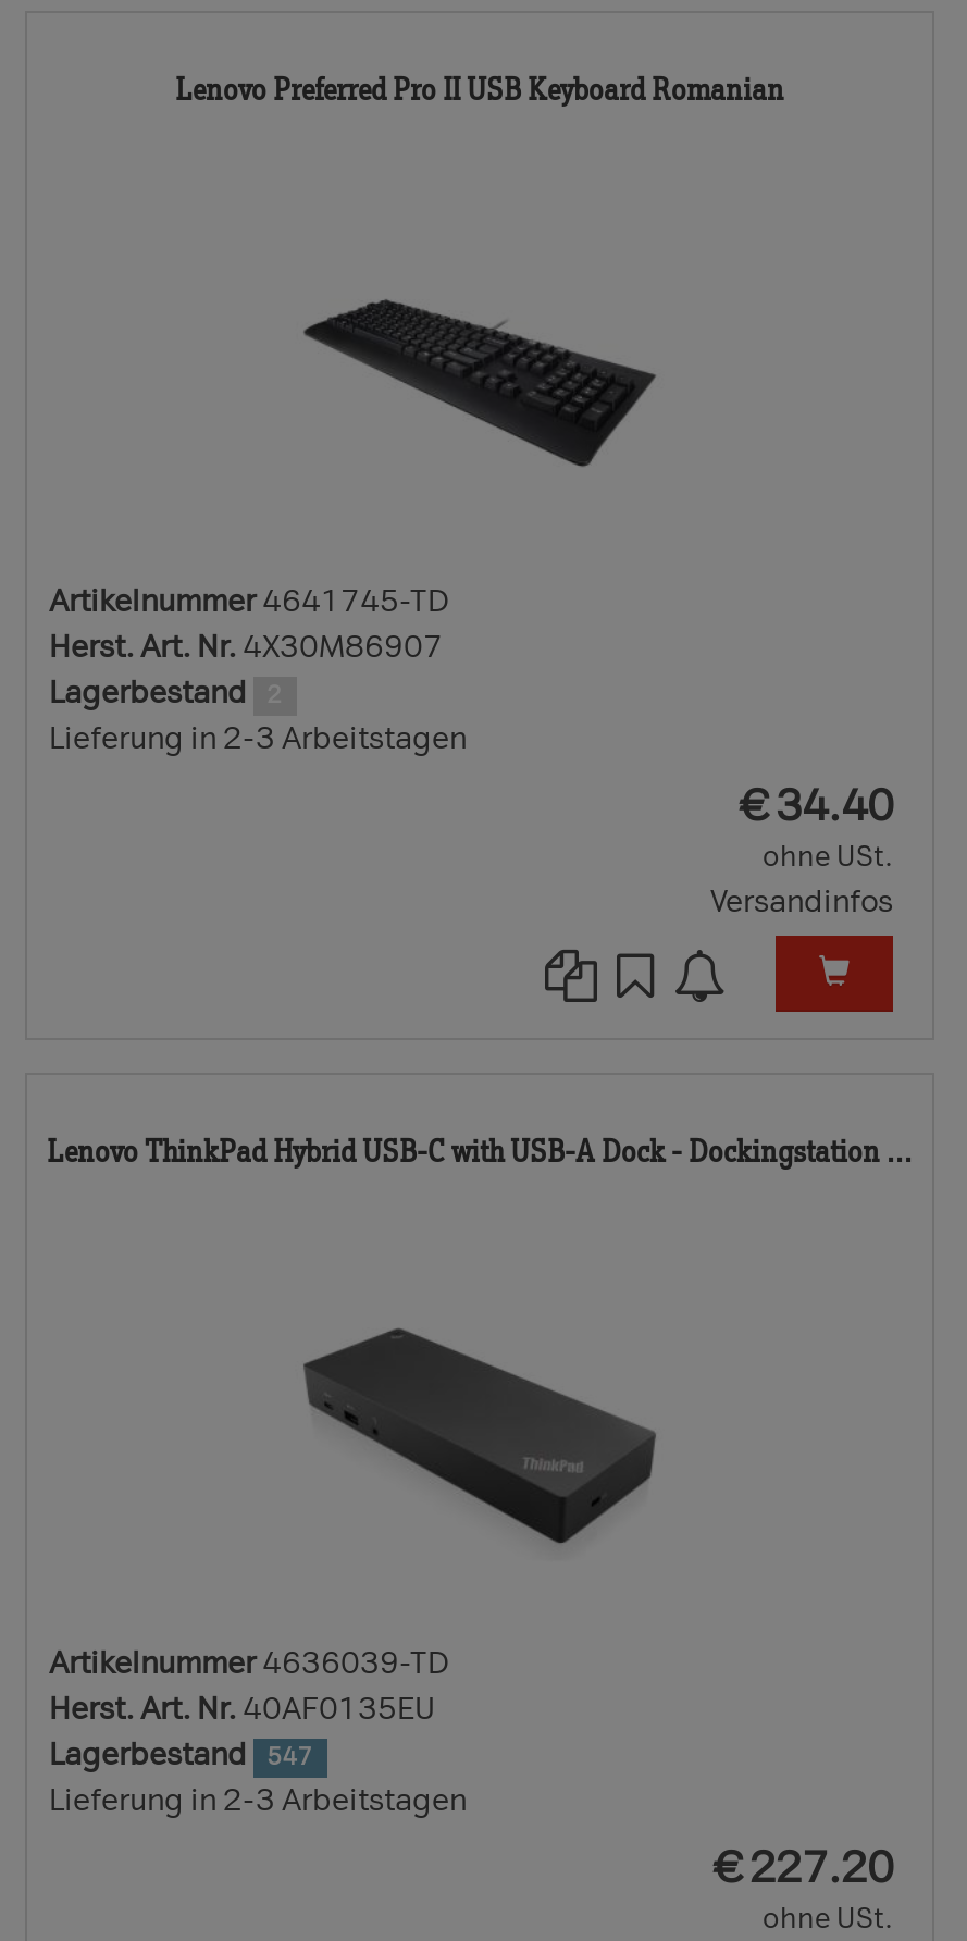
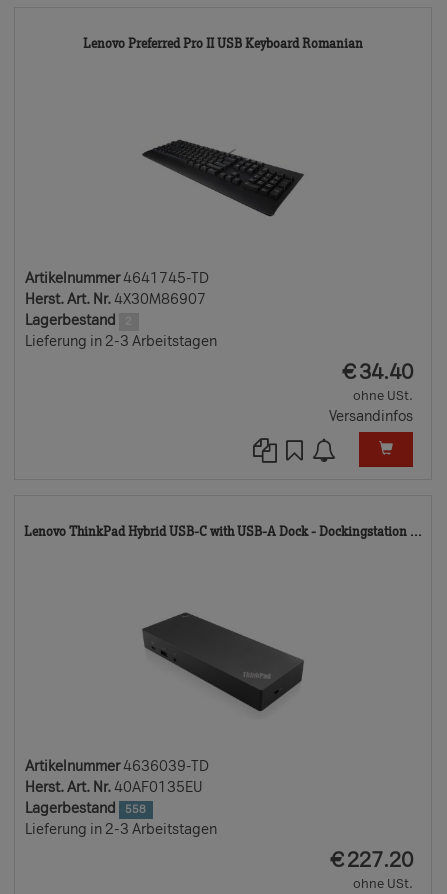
- Lagerbestand 547
+ Lagerbestand 558
